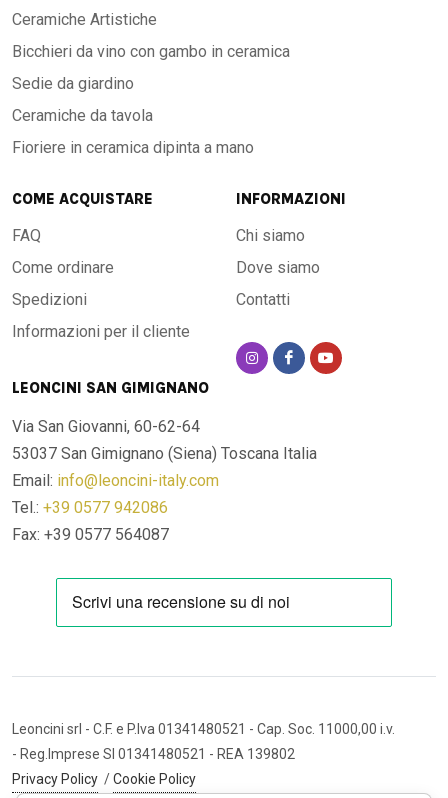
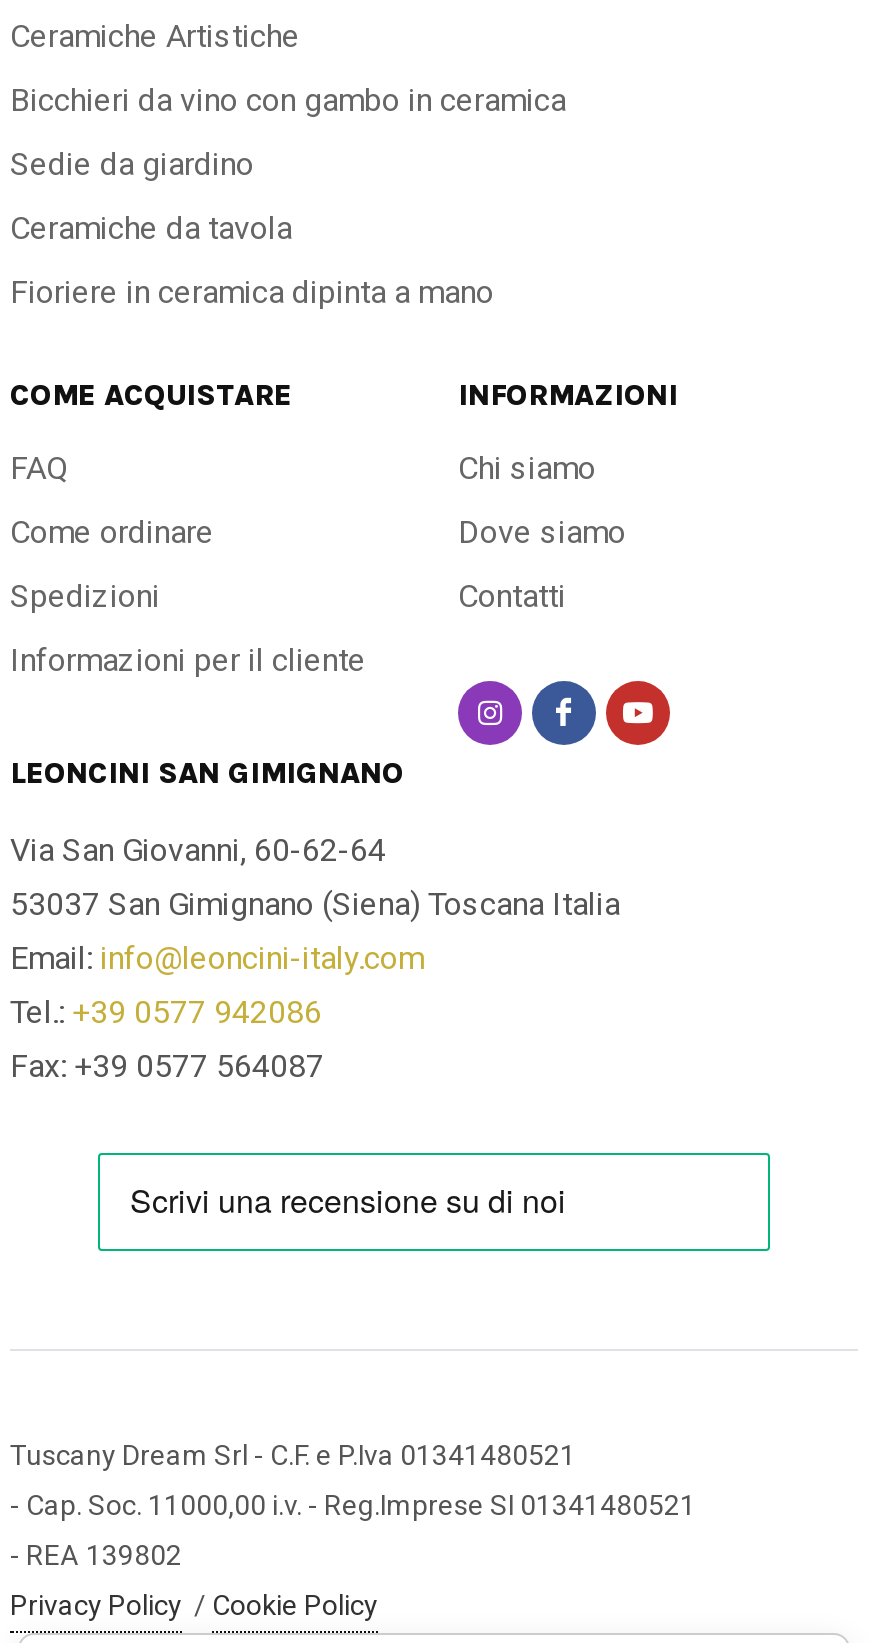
- Leoncini srl - C.F. e P.Iva 01341480521 - Cap. Soc. 11000,00 i.v.
- - Reg.Imprese SI 01341480521 - REA 139802
+ Tuscany Dream Srl - C.F. e P.Iva 01341480521
+ - Cap. Soc. 11000,00 i.v. - Reg.Imprese SI 01341480521
+ - REA 139802
